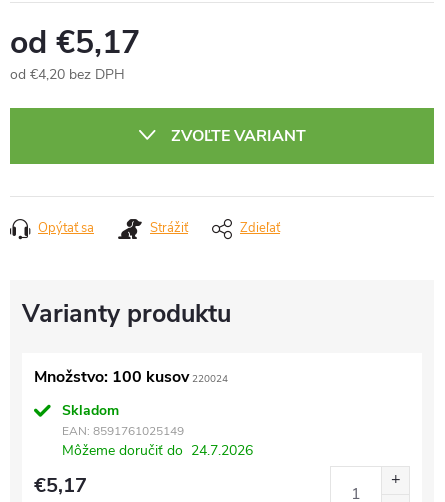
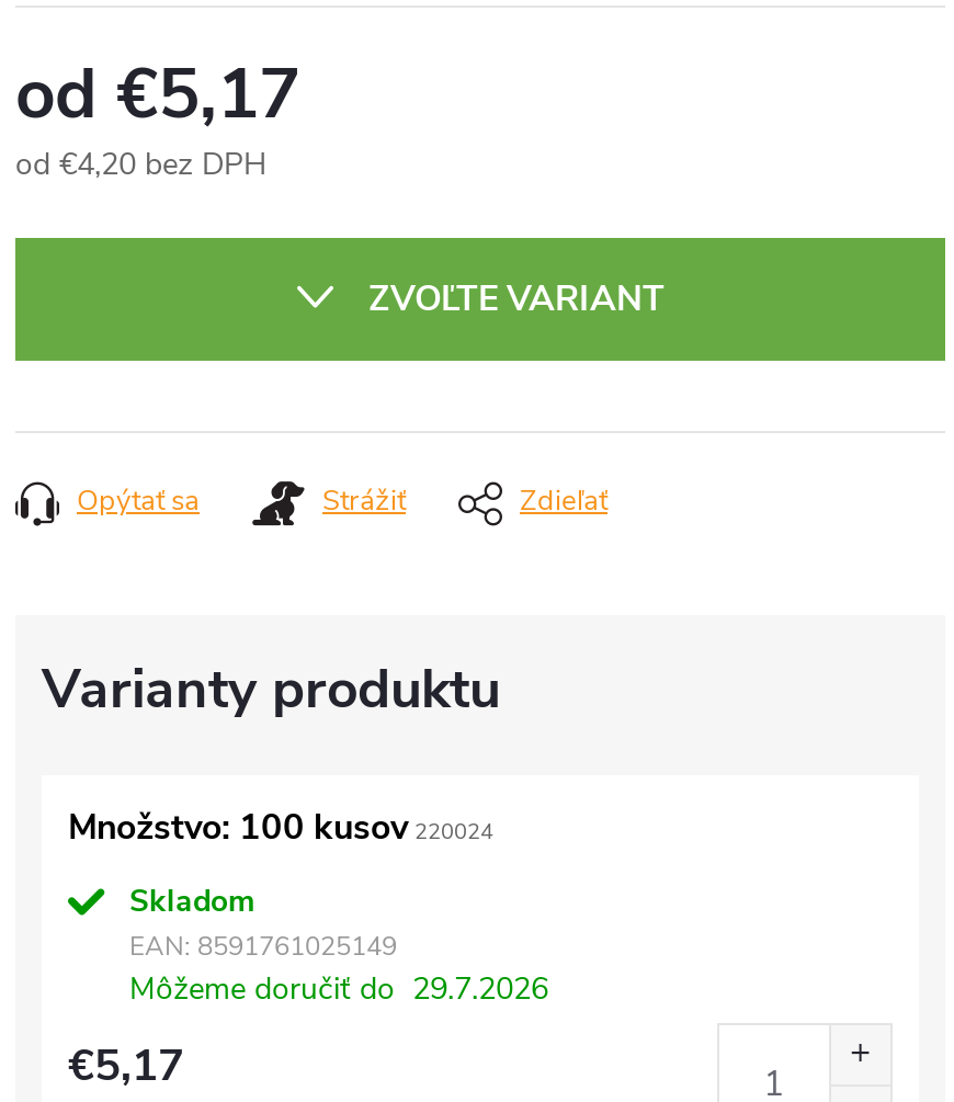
- Môžeme doručiť do 24.7.2026
+ Môžeme doručiť do 29.7.2026
